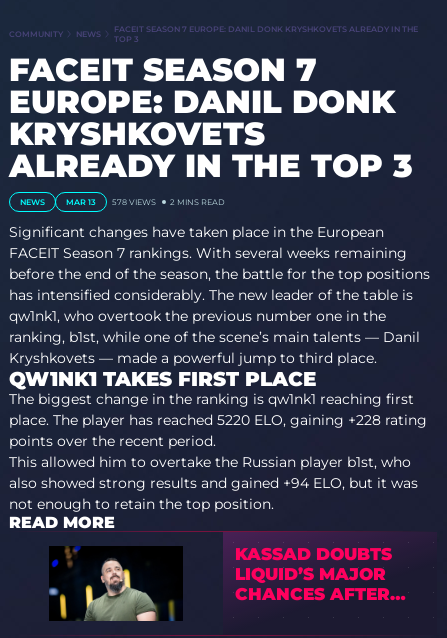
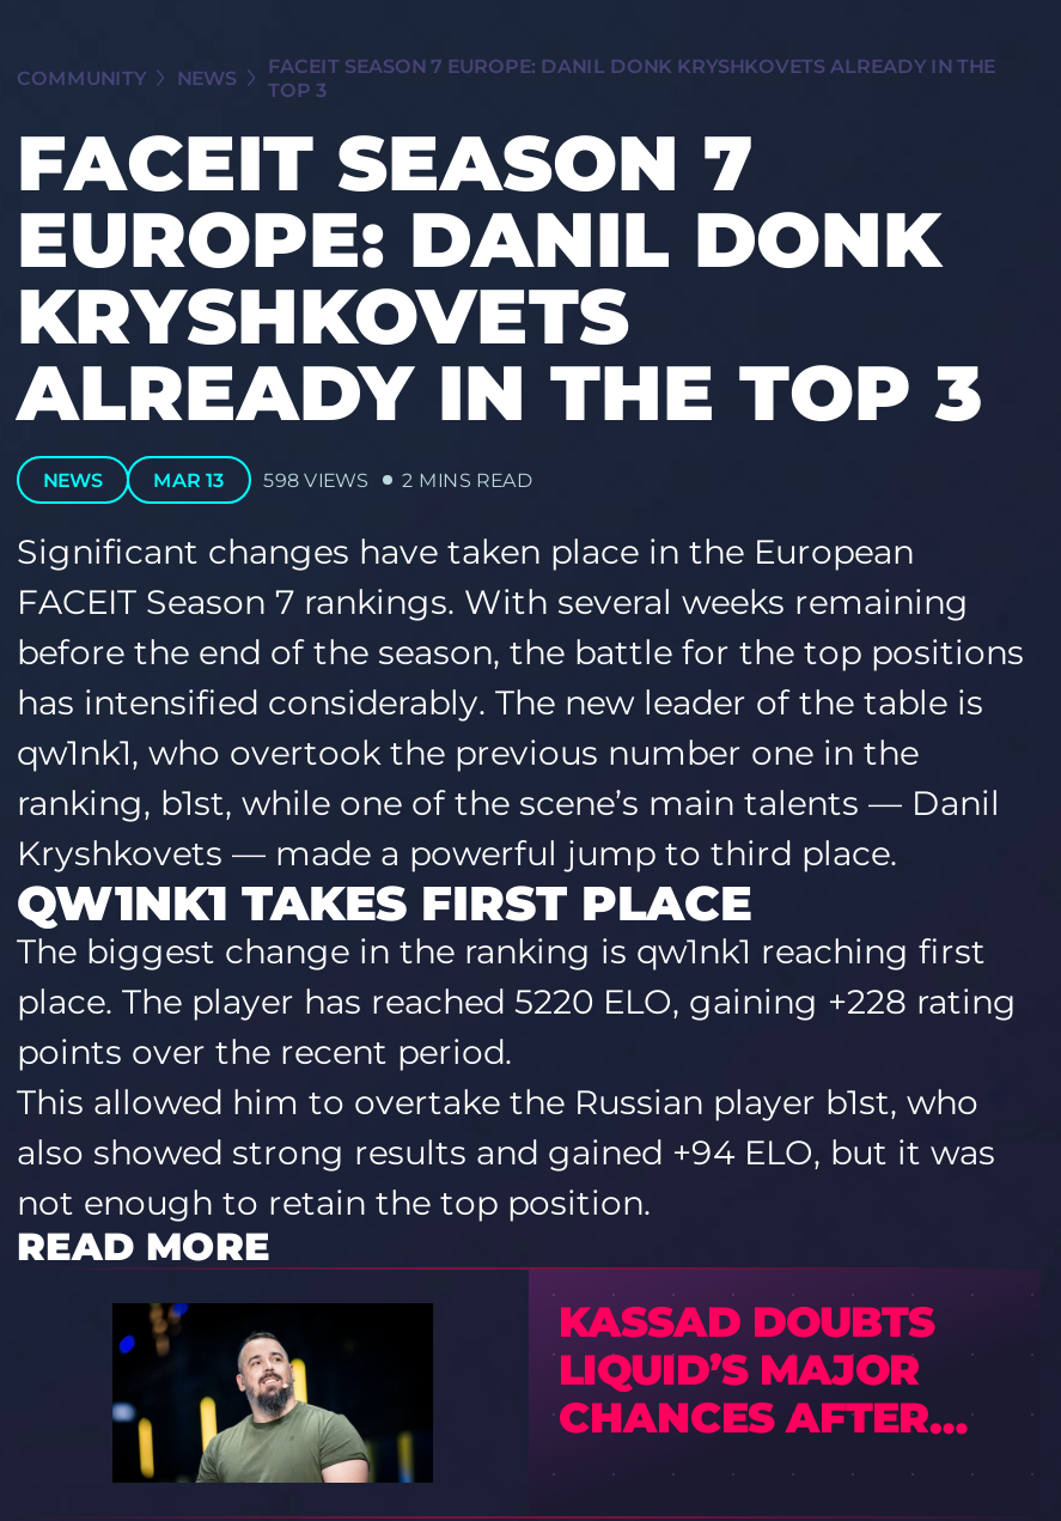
- MAR 13 578 VIEWS 2 MINS READ
+ MAR 13 598 VIEWS 2 MINS READ
